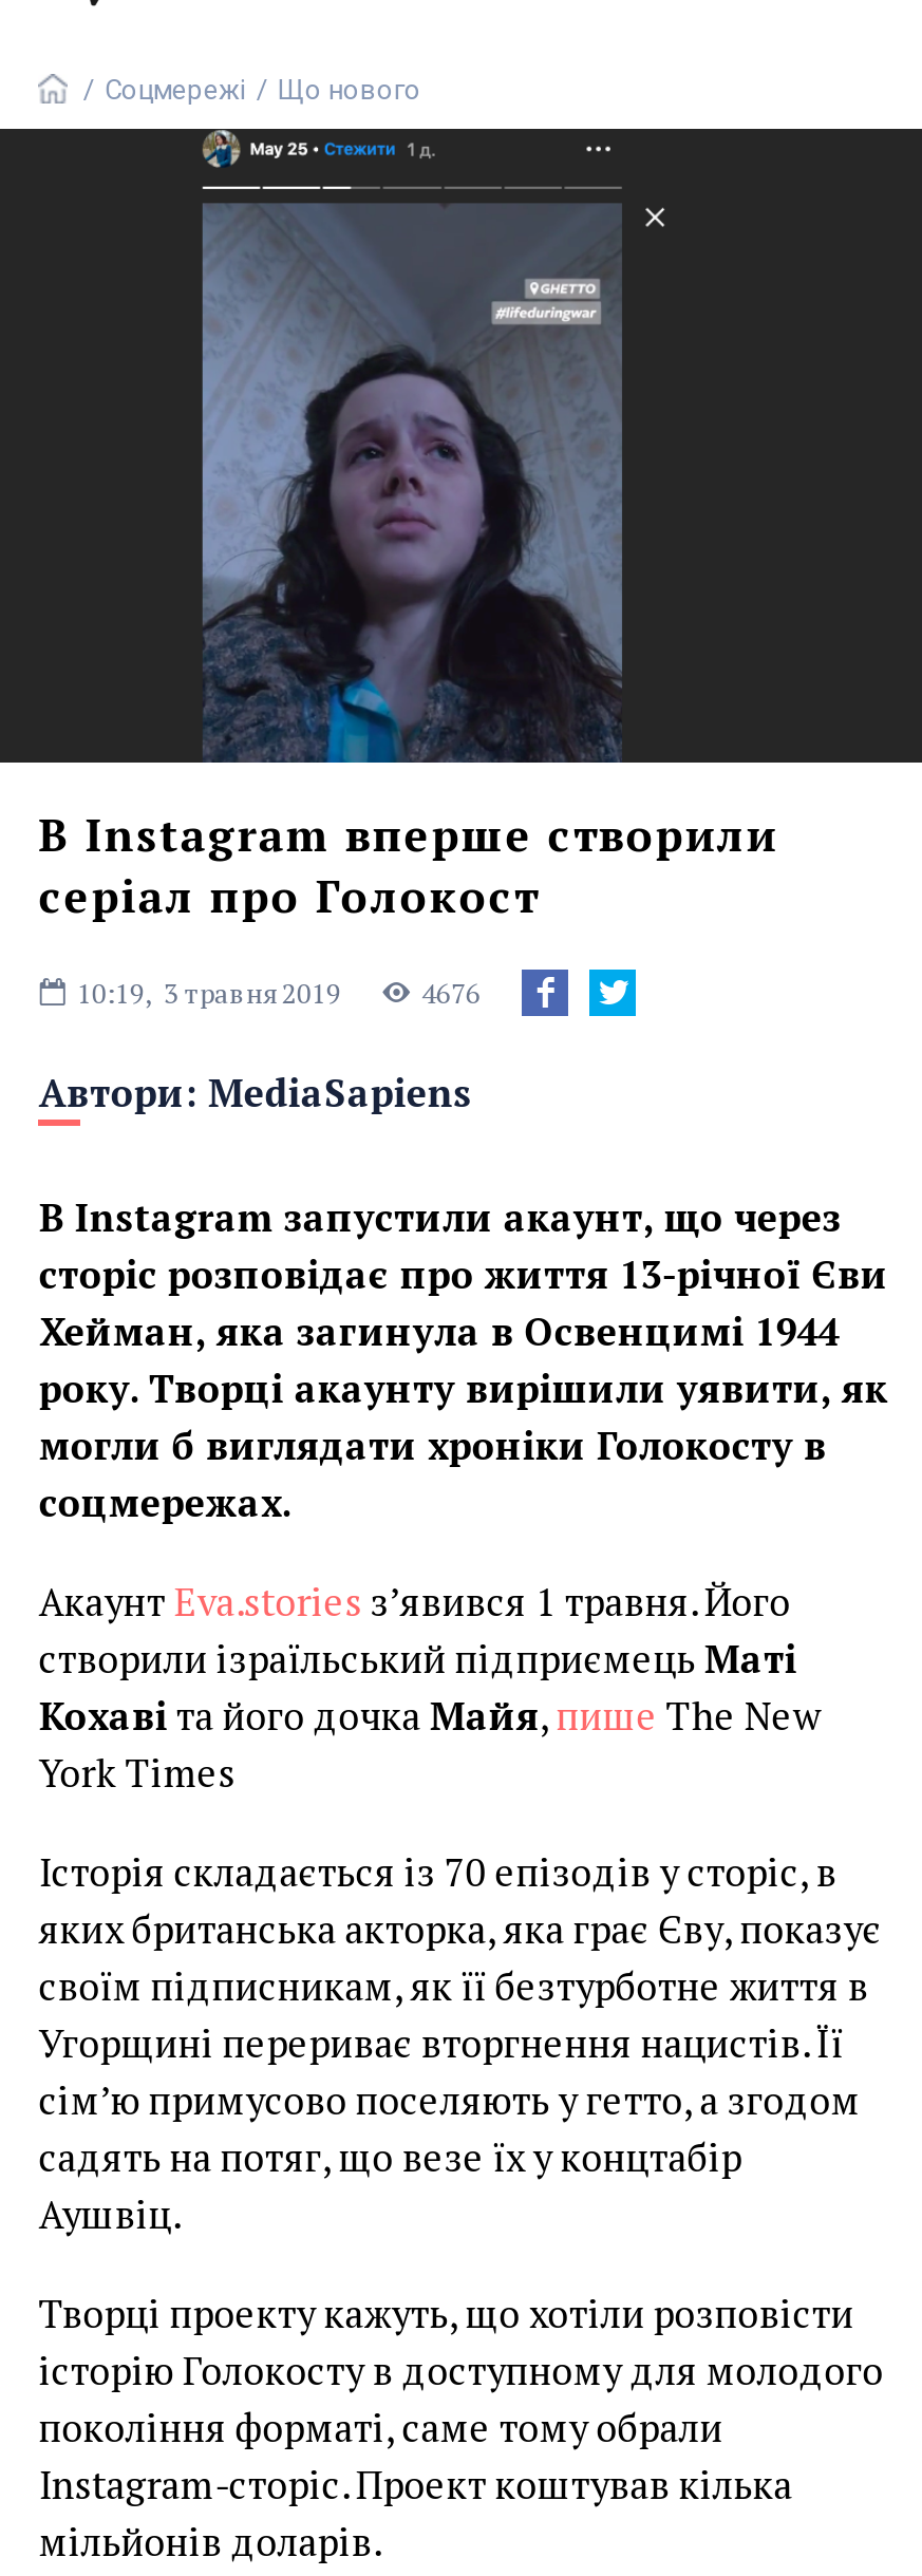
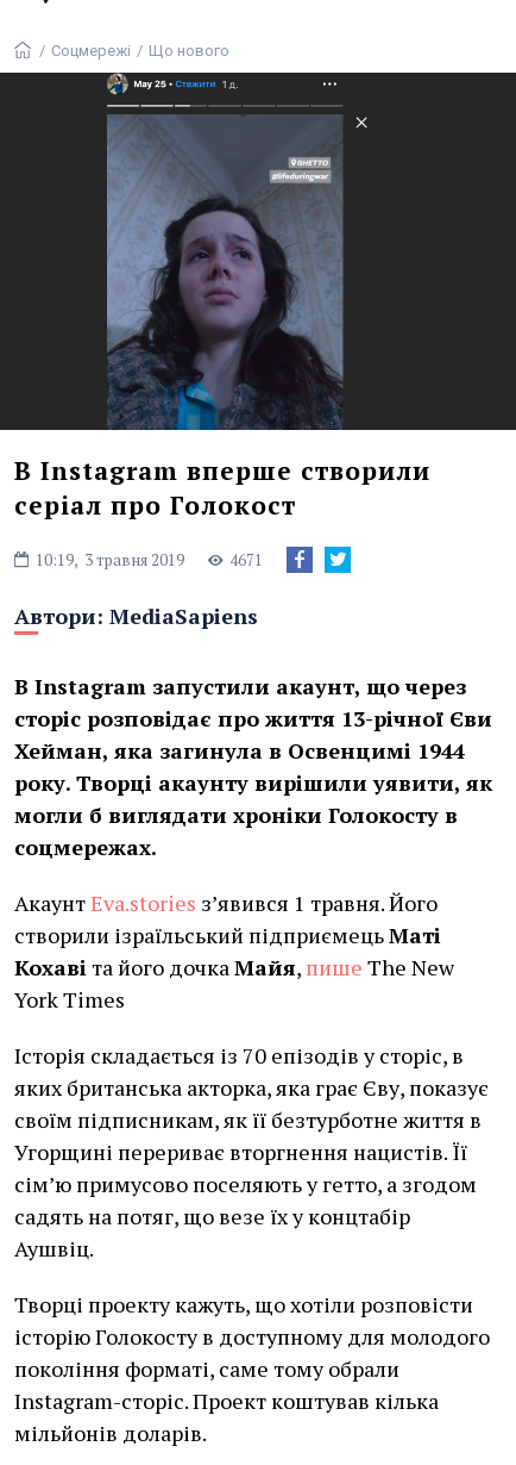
- 4676
+ 4671
